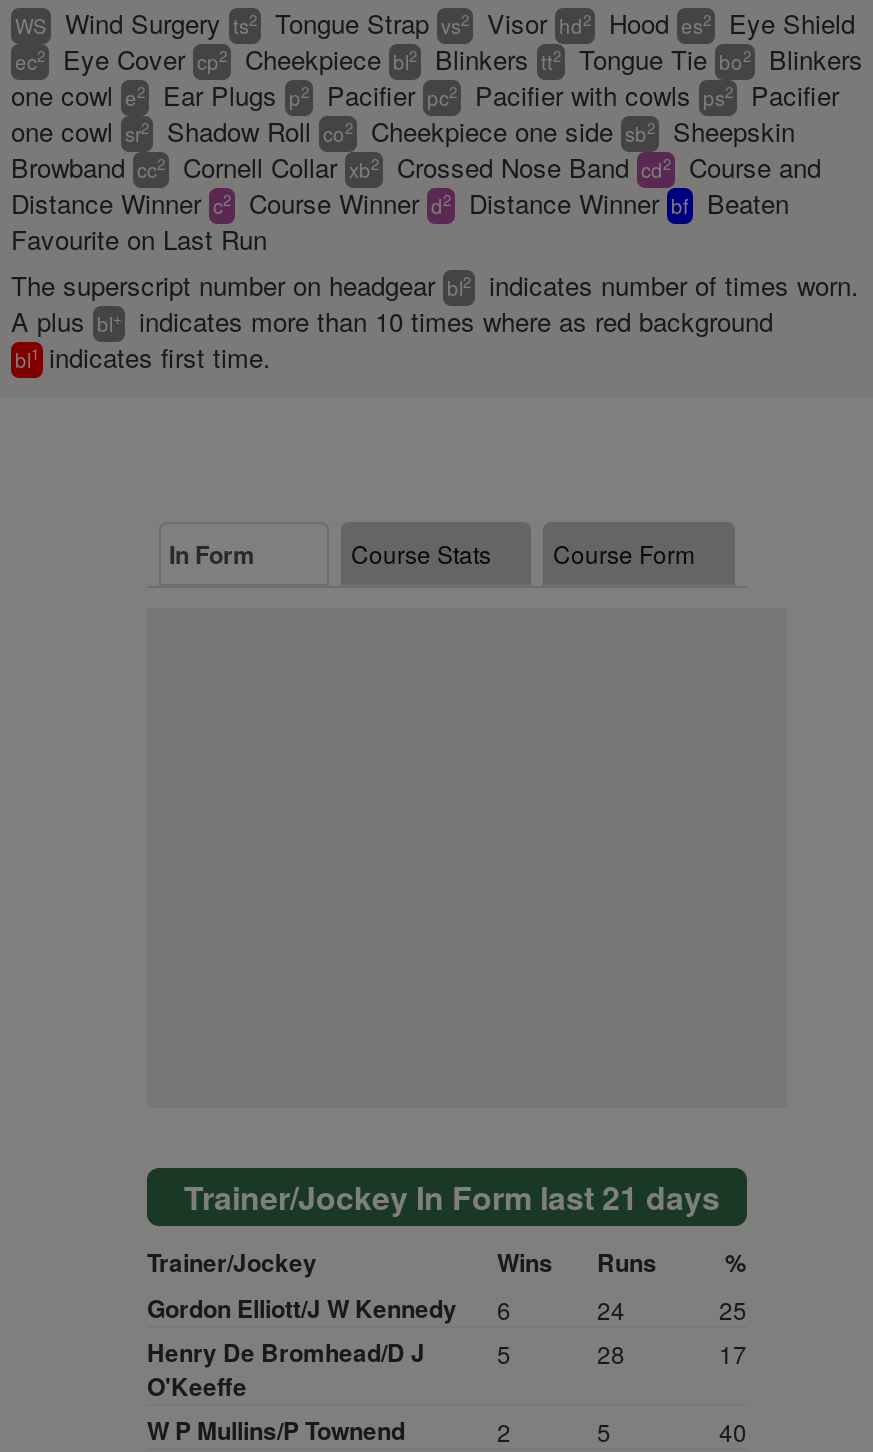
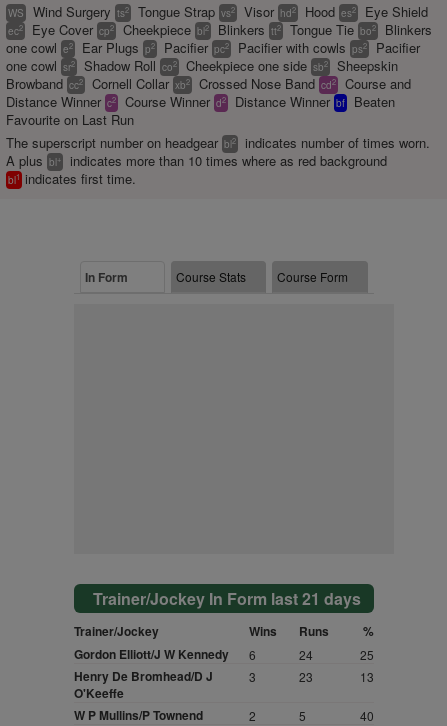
- 5
+ 3

- 28
+ 23

- 17
+ 13
